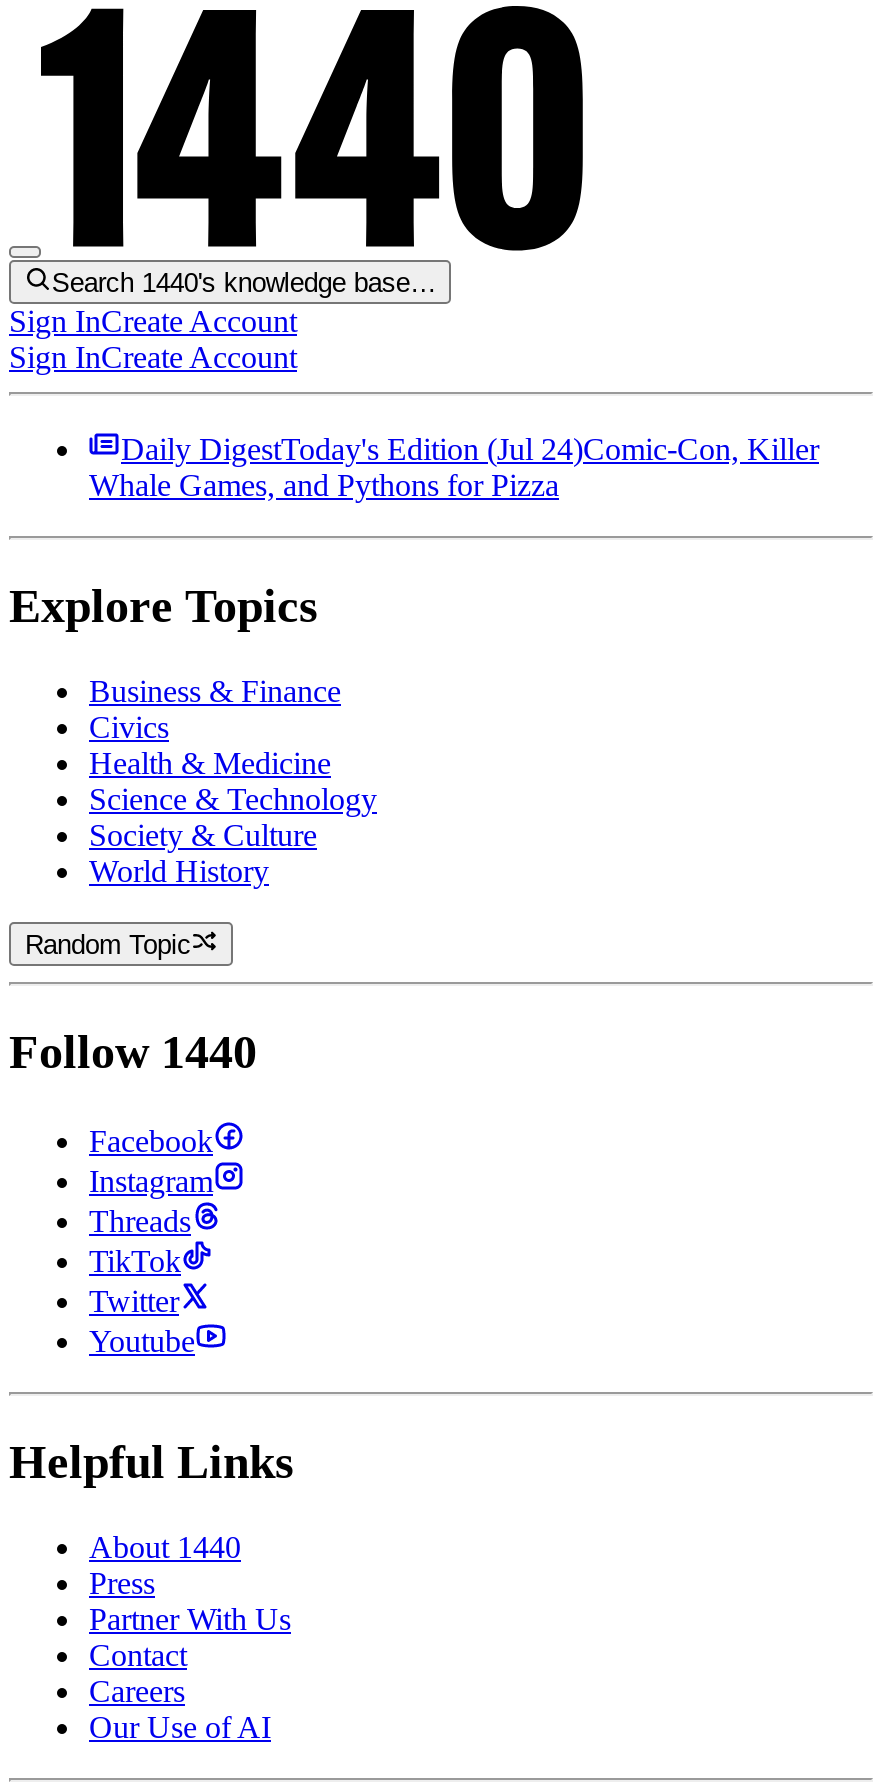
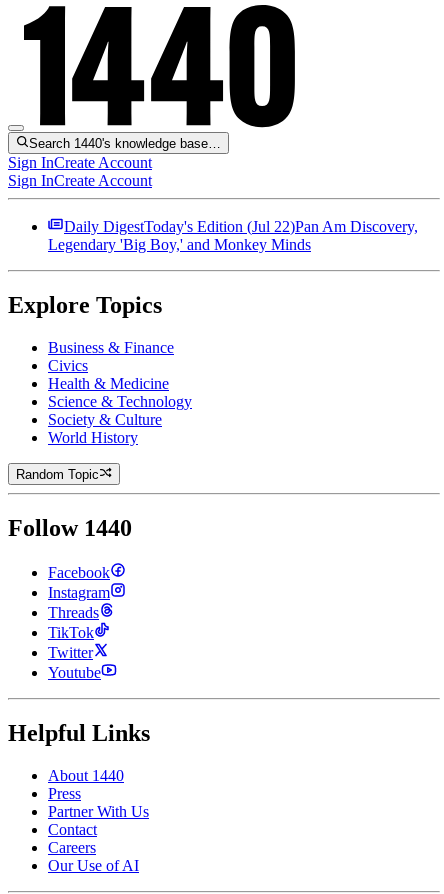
- Daily DigestToday's Edition (Jul 24)Comic-Con, Killer
- Whale Games, and Pythons for Pizza
+ Daily DigestToday's Edition (Jul 22)Pan Am Discovery,
+ Legendary 'Big Boy,' and Monkey Minds
